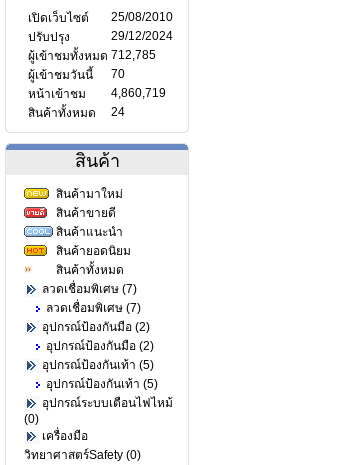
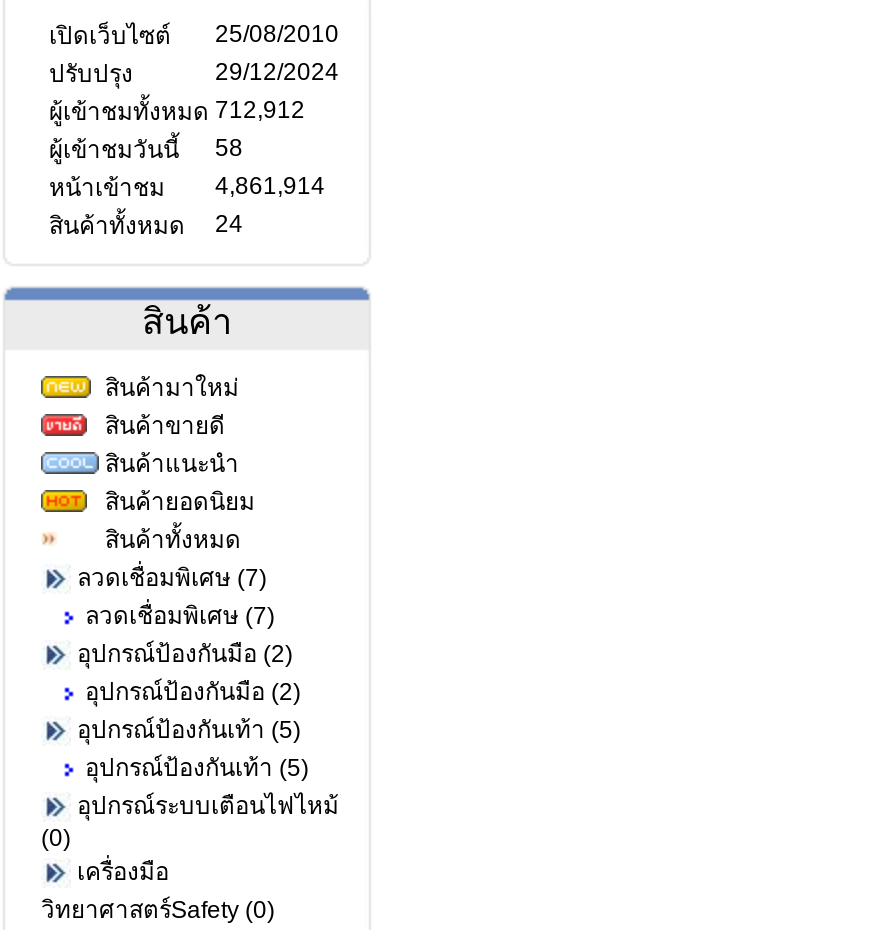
- ผู้เข้าชมทั้งหมด 712,785
+ ผู้เข้าชมทั้งหมด 712,912

- ผู้เข้าชมวันนี้ 70
+ ผู้เข้าชมวันนี้ 58

- หน้าเข้าชม 4,860,719
+ หน้าเข้าชม 4,861,914
